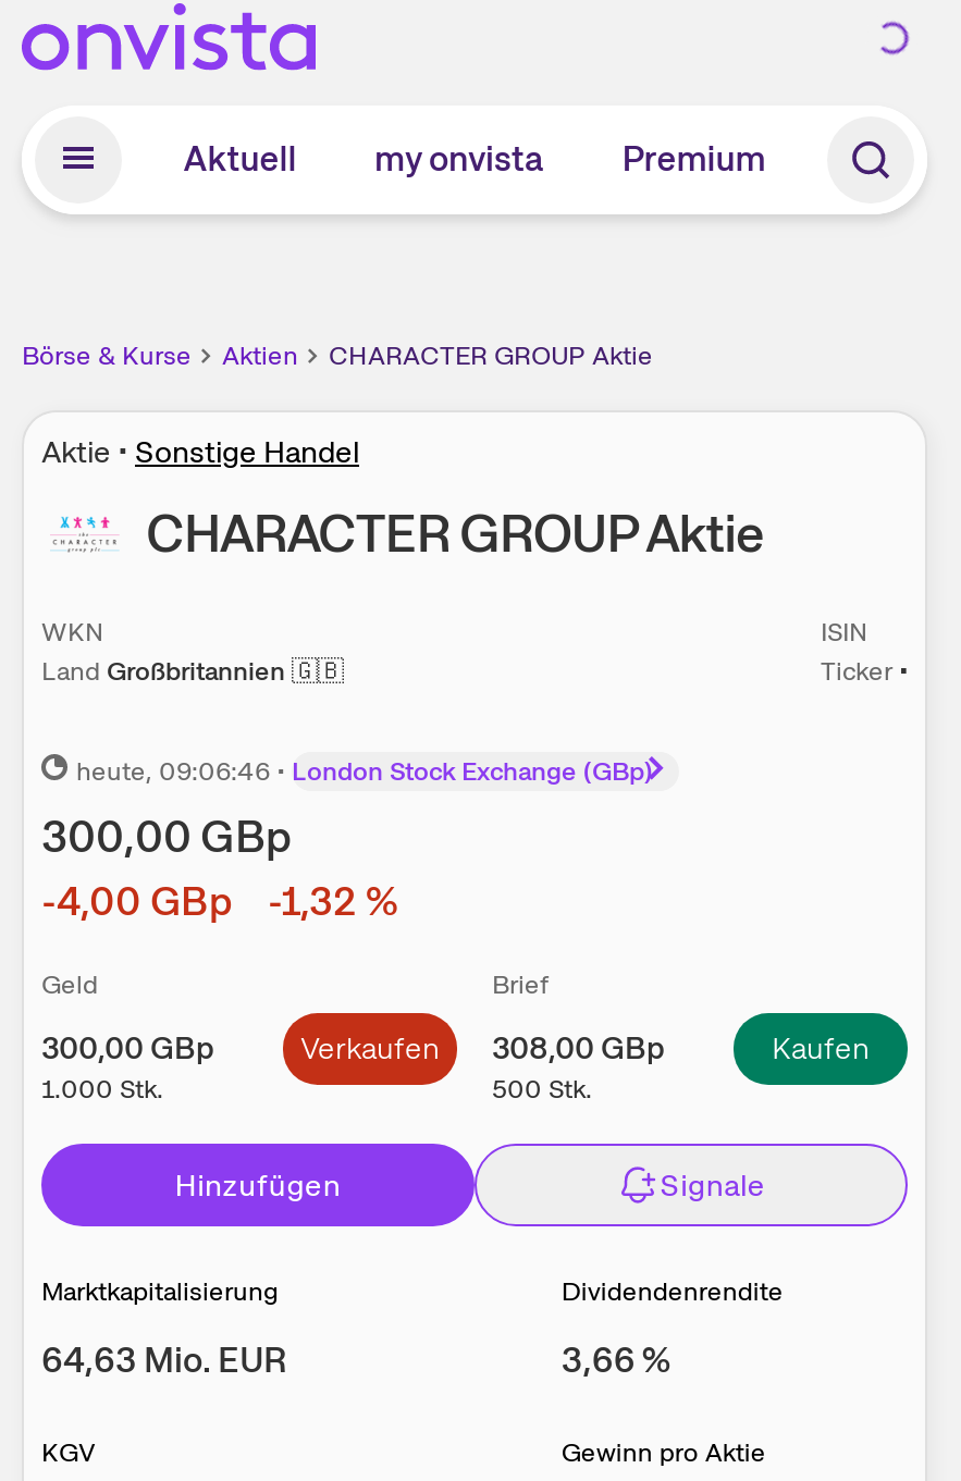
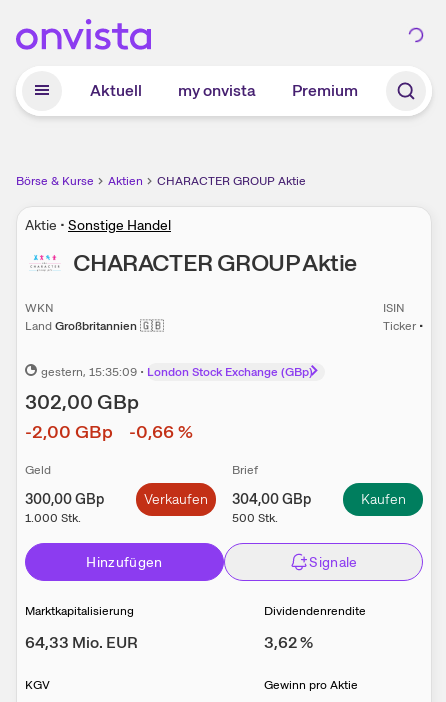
- heute, 09:06:46 • London Stock Exchange (GBp)
+ gestern, 15:35:09 • London Stock Exchange (GBp)

- 300,00 GBp
+ 302,00 GBp

- -4,00 GBp
+ -2,00 GBp

- -1,32 %
+ -0,66 %

- Verkaufen 308,00 GBp
+ Verkaufen 304,00 GBp

- 64,63 Mio. EUR
+ 64,33 Mio. EUR

- 3,66 %
+ 3,62 %
